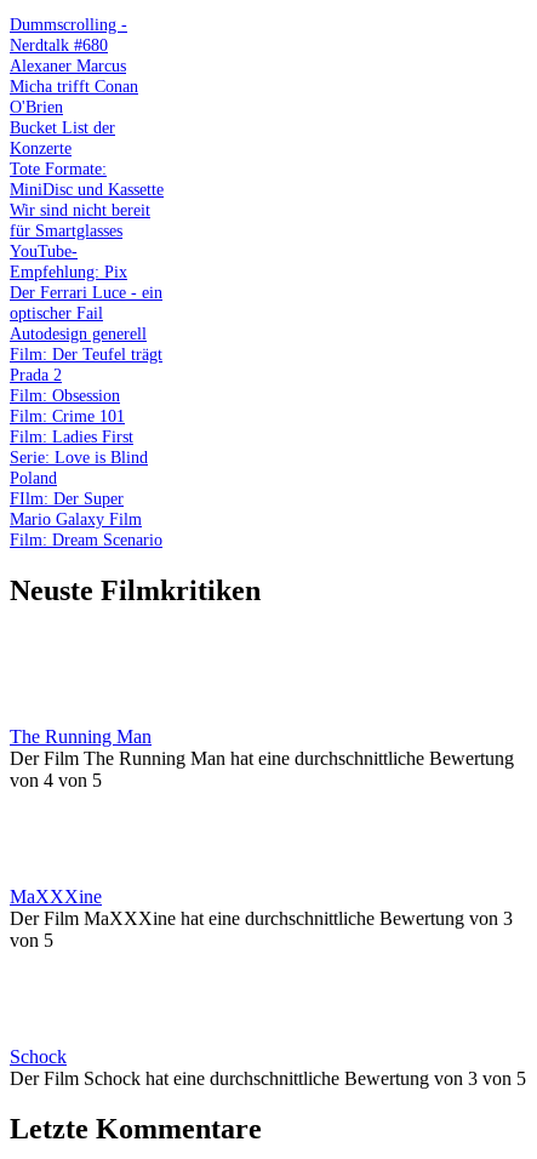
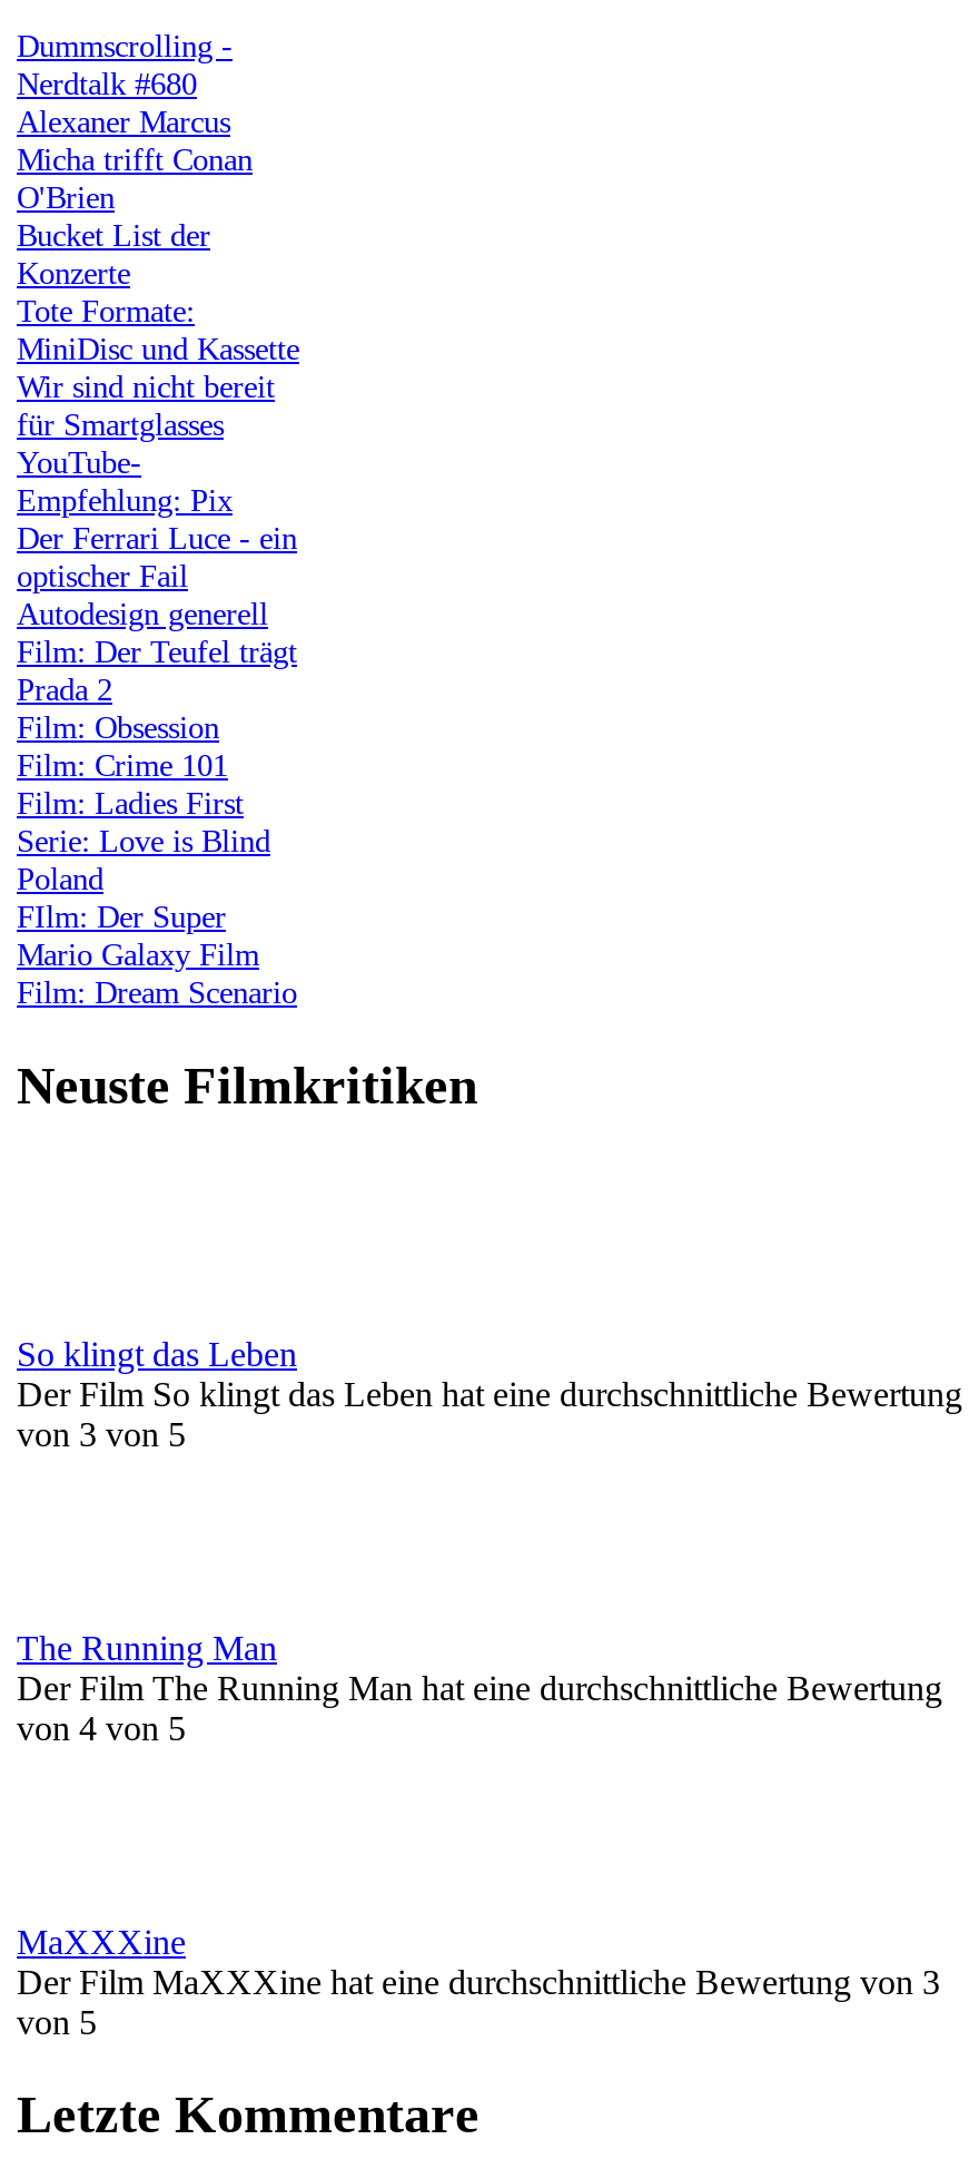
+ So klingt das Leben
+ Der Film So klingt das Leben hat eine durchschnittliche Bewertung
+ von 3 von 5

moved down: The Running Man | Der Film The Running Man hat eine durchschnittliche Bewertung | von 4 von 5 | MaXXXine | Der Film MaXXXine hat eine durchschnittliche Bewertung von 3 | von 5

- Schock
- Der Film Schock hat eine durchschnittliche Bewertung von 3 von 5
